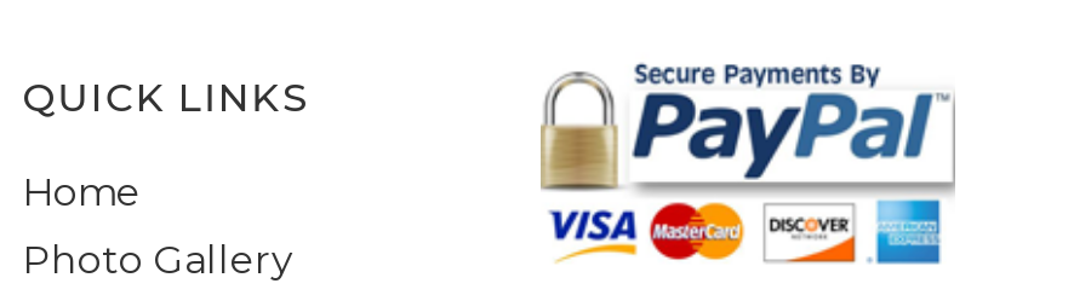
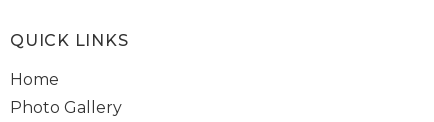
- [image]
